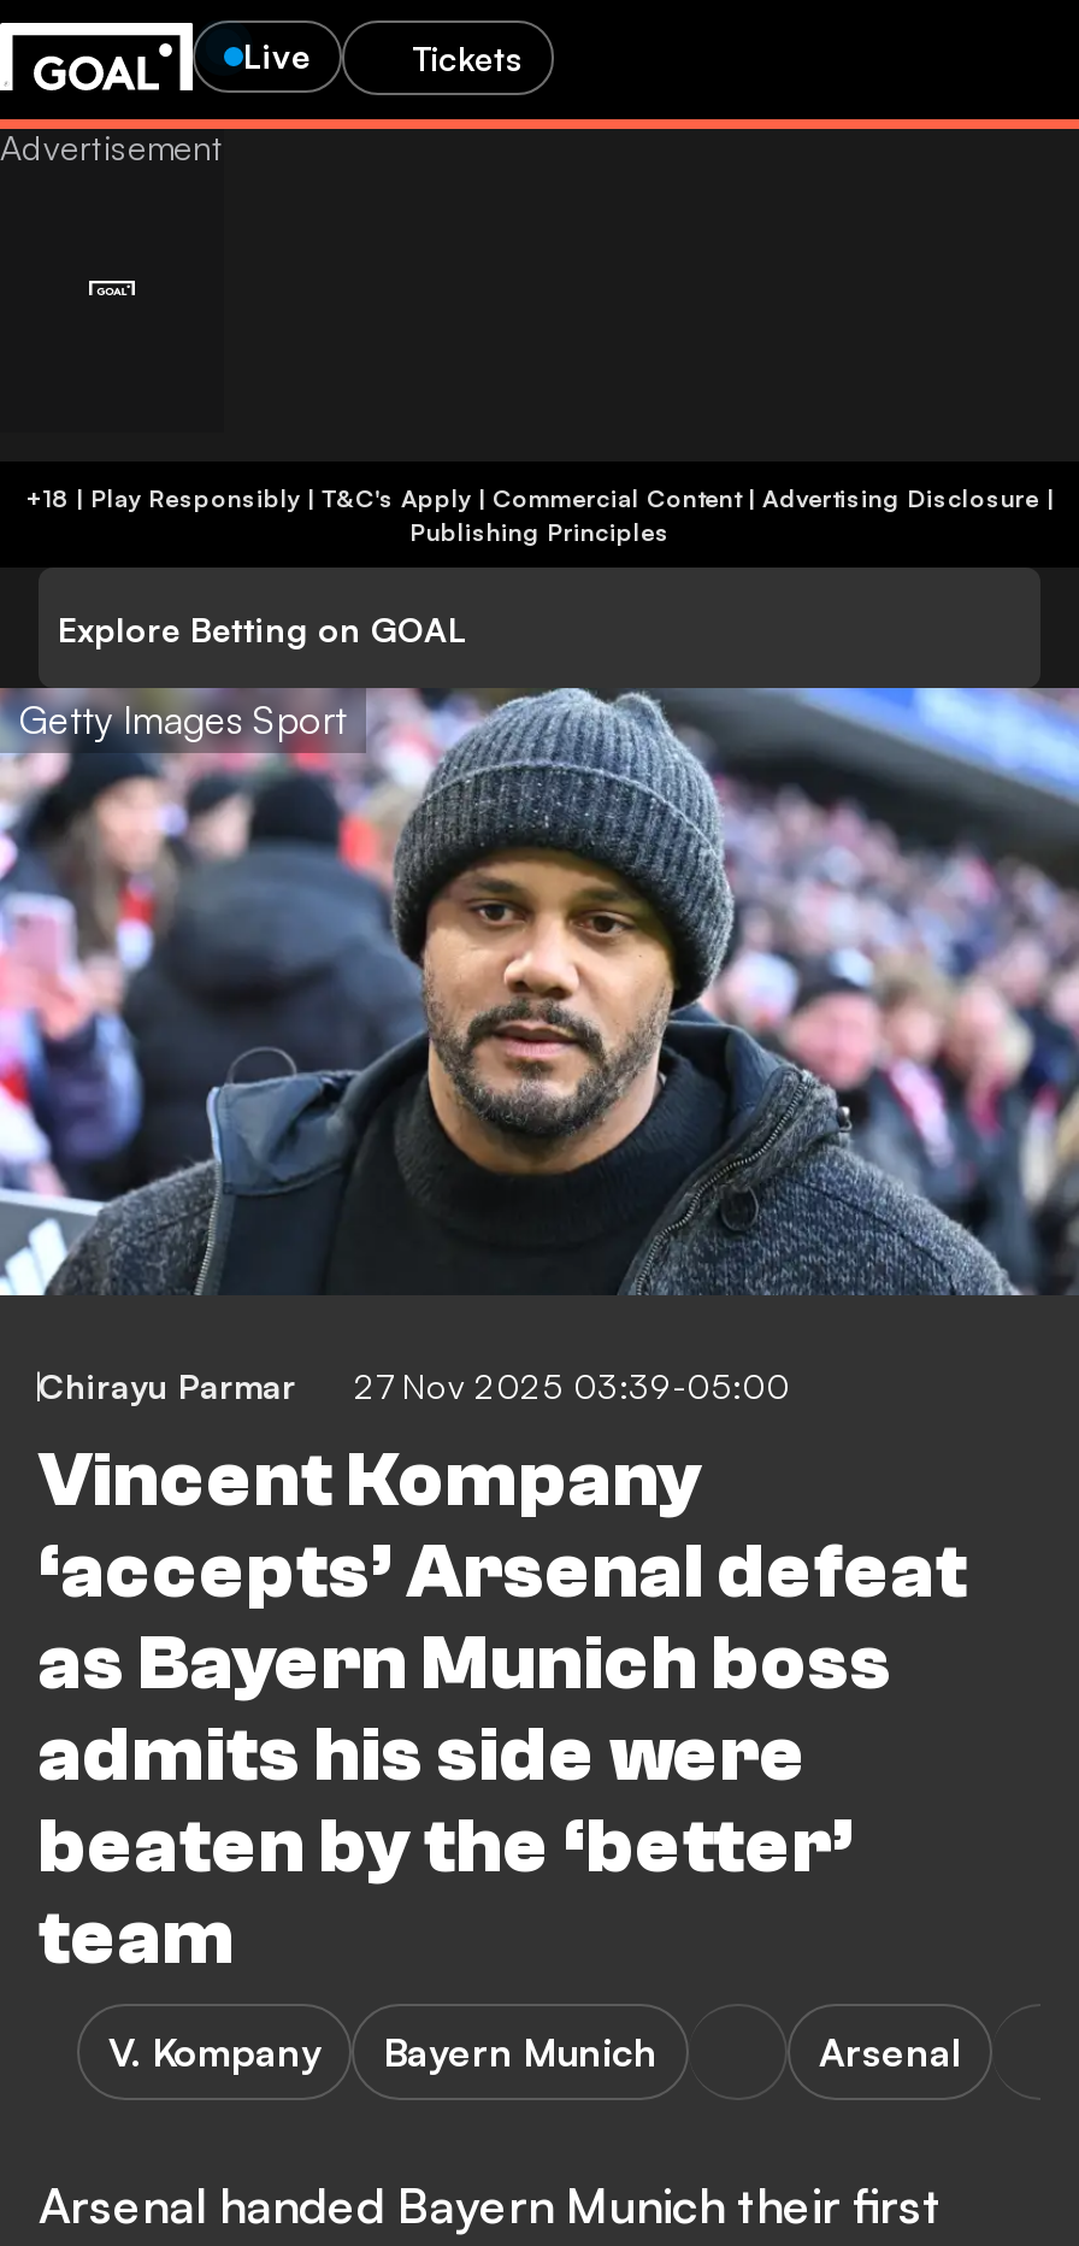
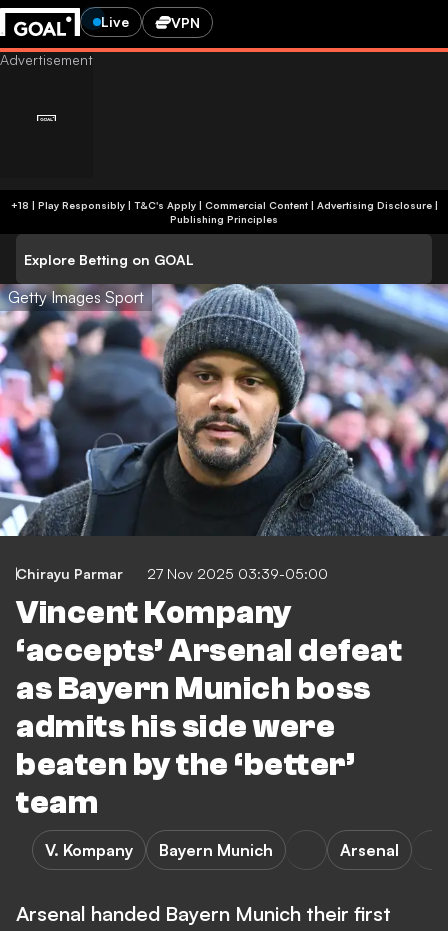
- Tickets
+ VPN
